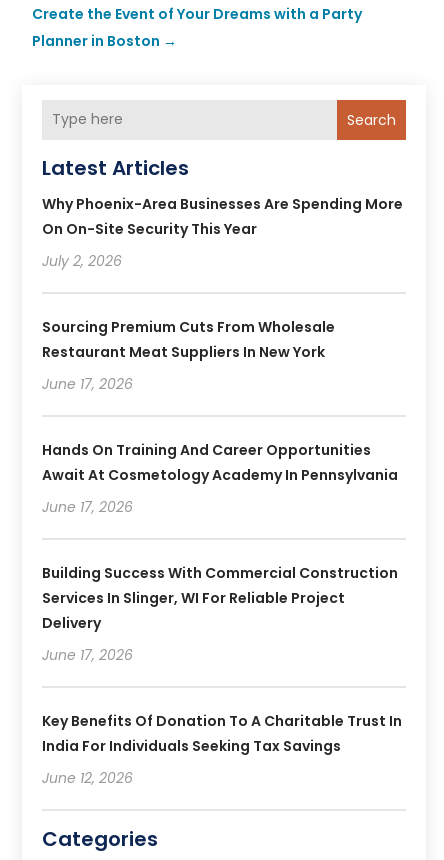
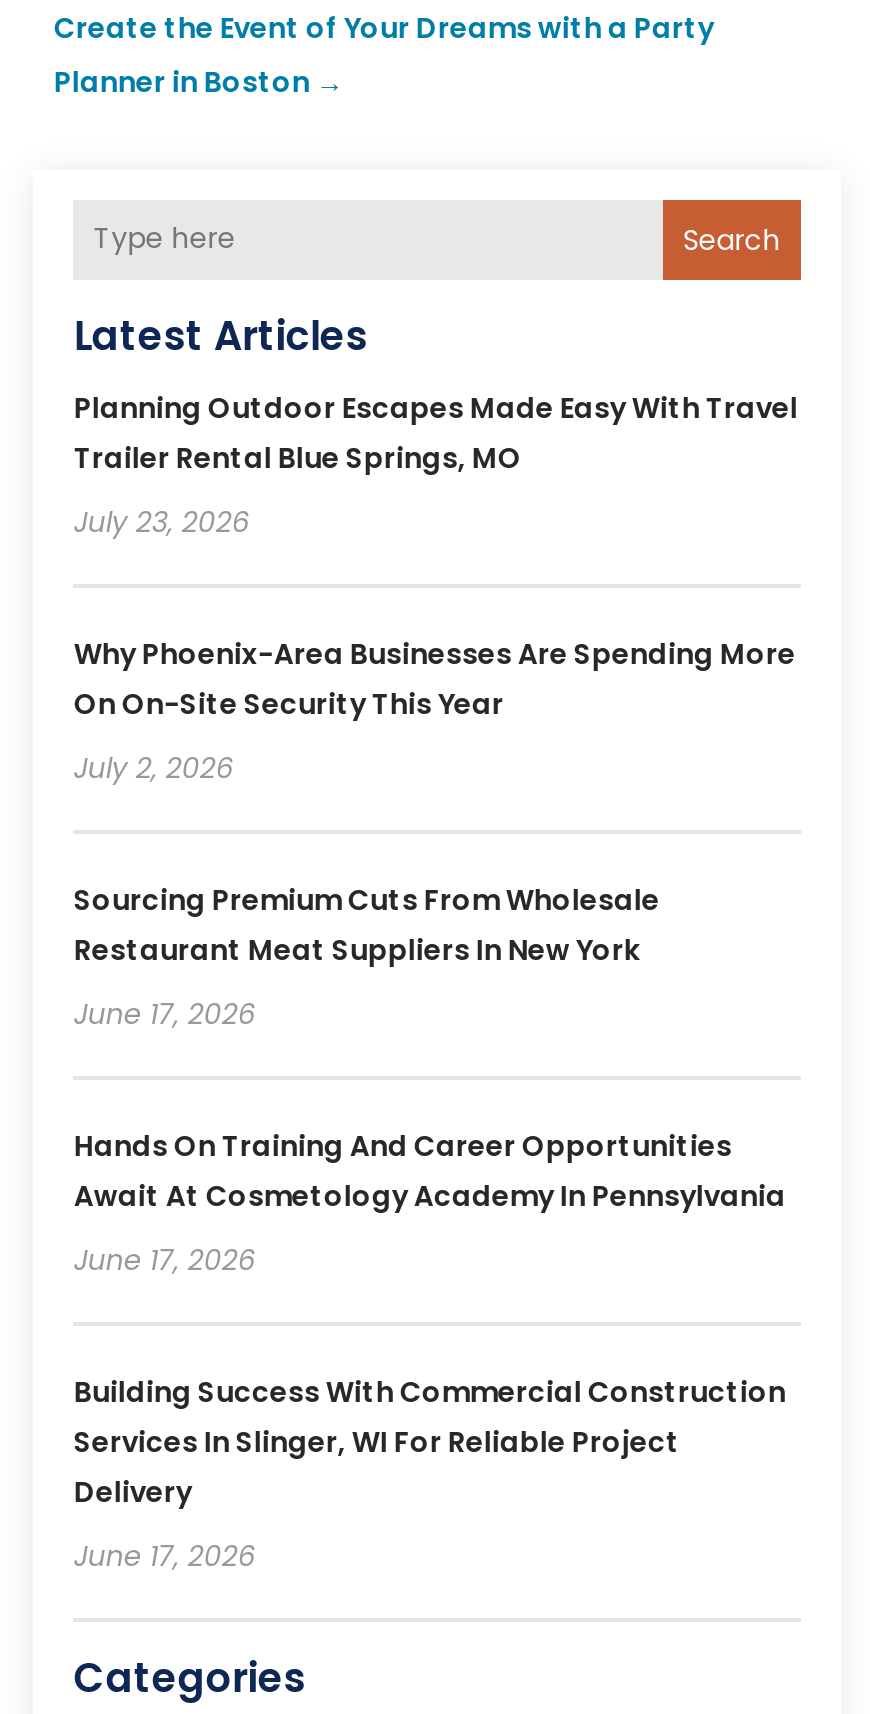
+ Planning Outdoor Escapes Made Easy With Travel
+ Trailer Rental Blue Springs, MO
+ July 23, 2026

moved down: Why Phoenix-Area Businesses Are Spending More | On On-Site Security This Year | July 2, 2026 | ... | Delivery | June 17, 2026

- Key Benefits Of Donation To A Charitable Trust In
- India For Individuals Seeking Tax Savings
- June 12, 2026
